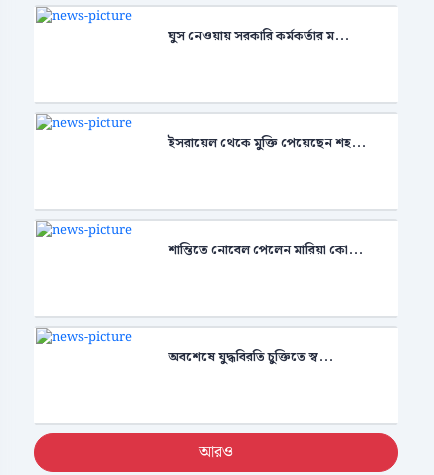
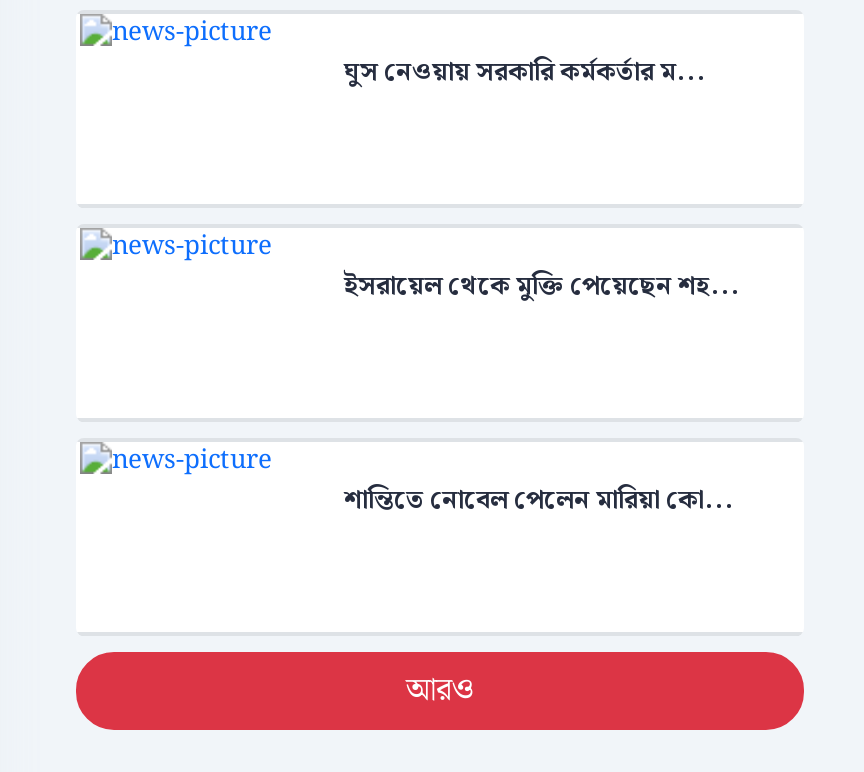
- অবশেষে যুদ্ধবিরতি চুক্তিতে স্ব...
